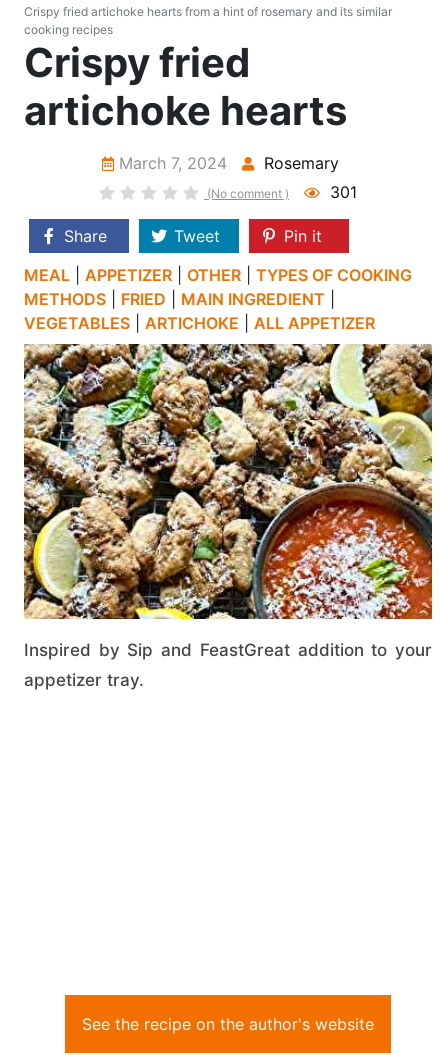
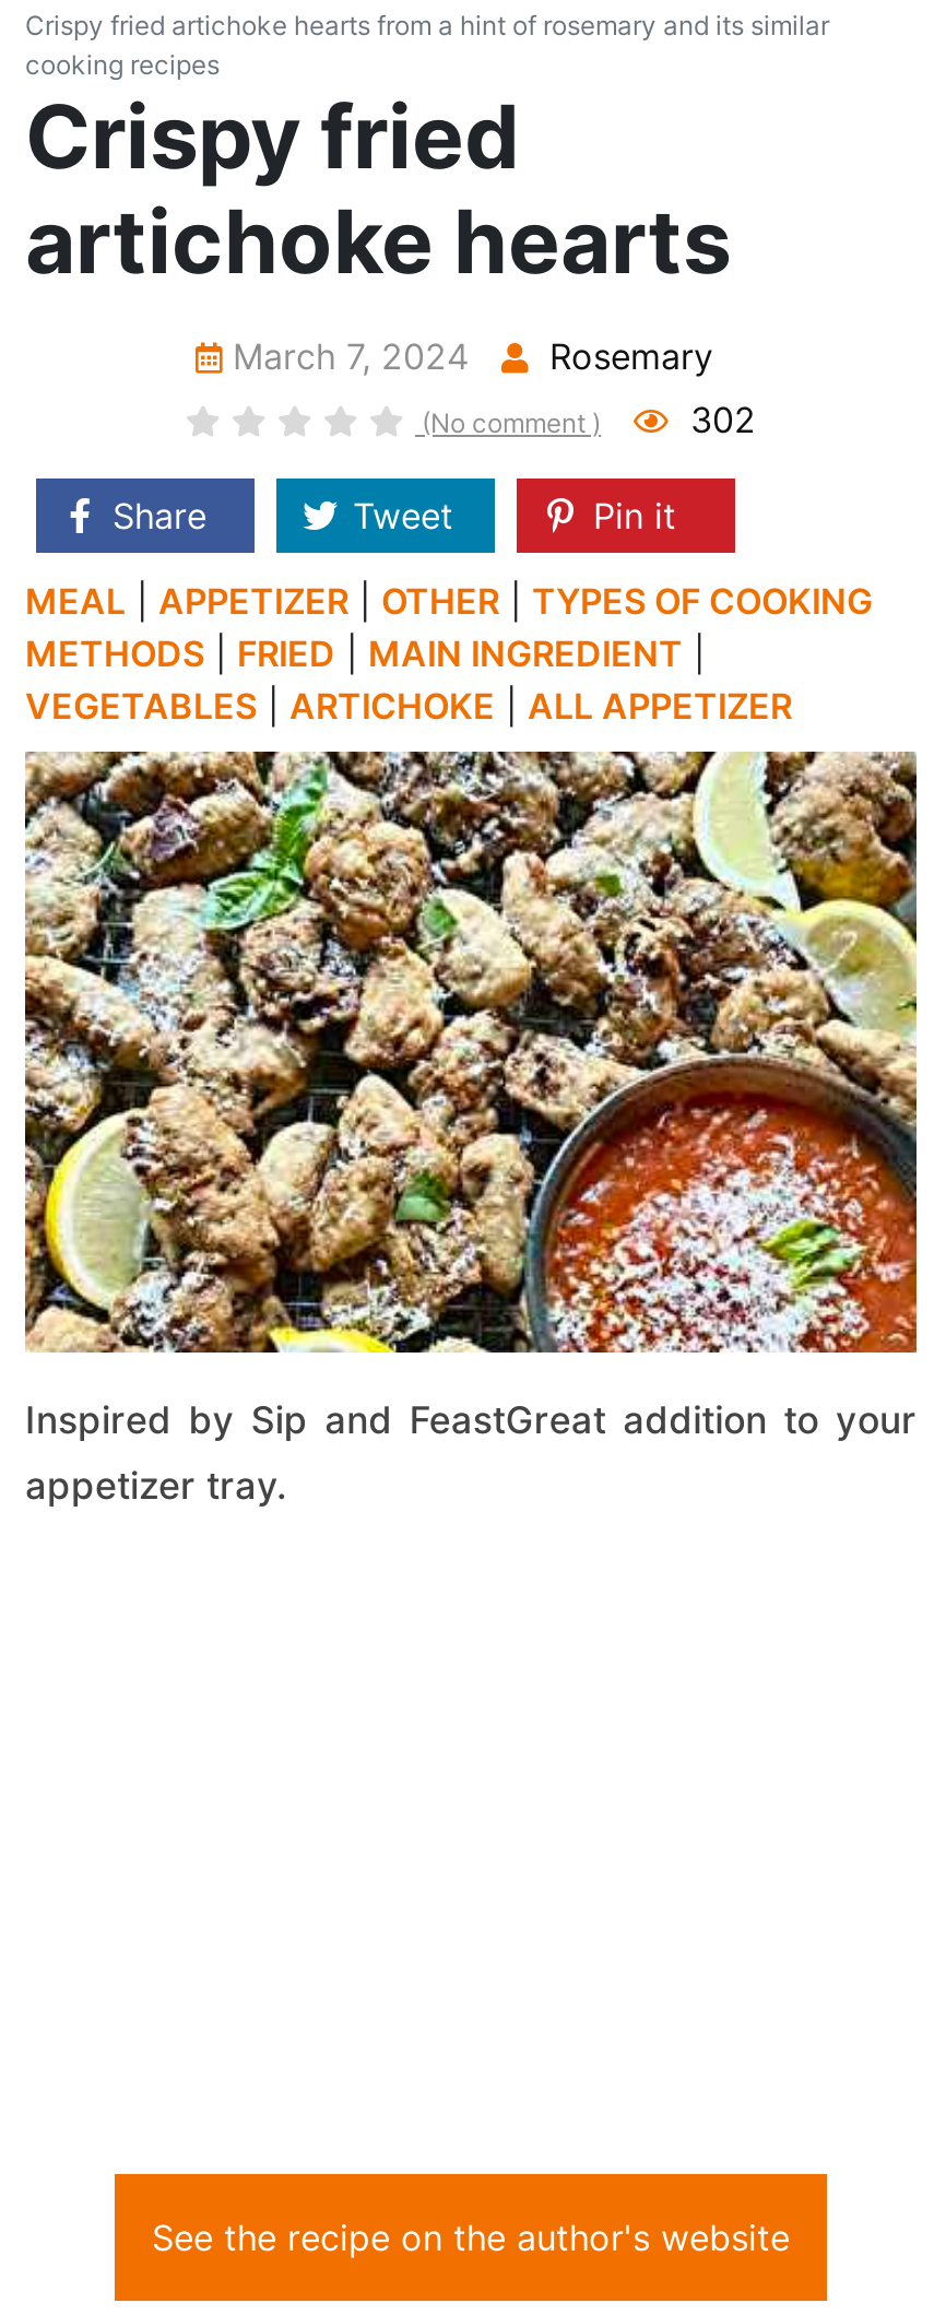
- 301
+ 302
